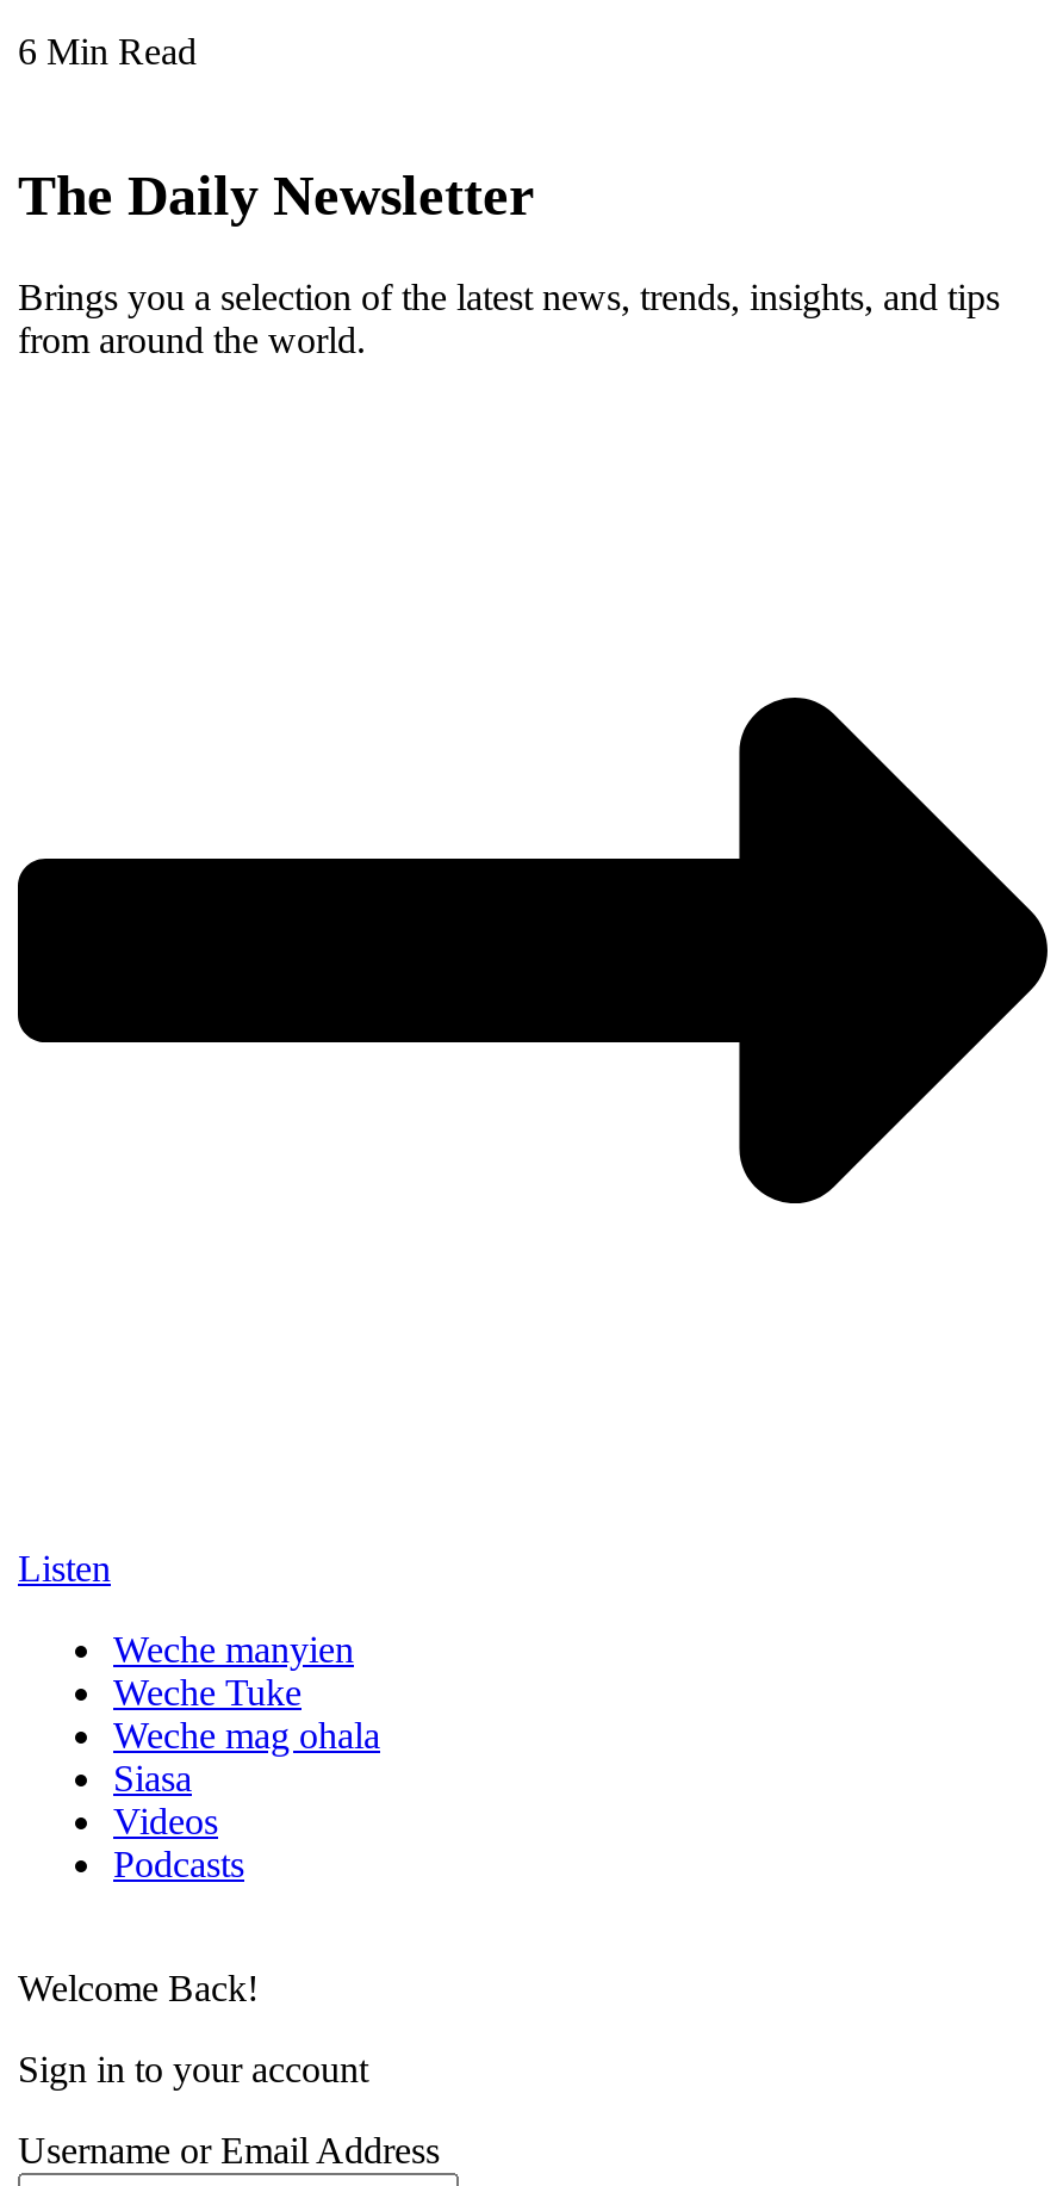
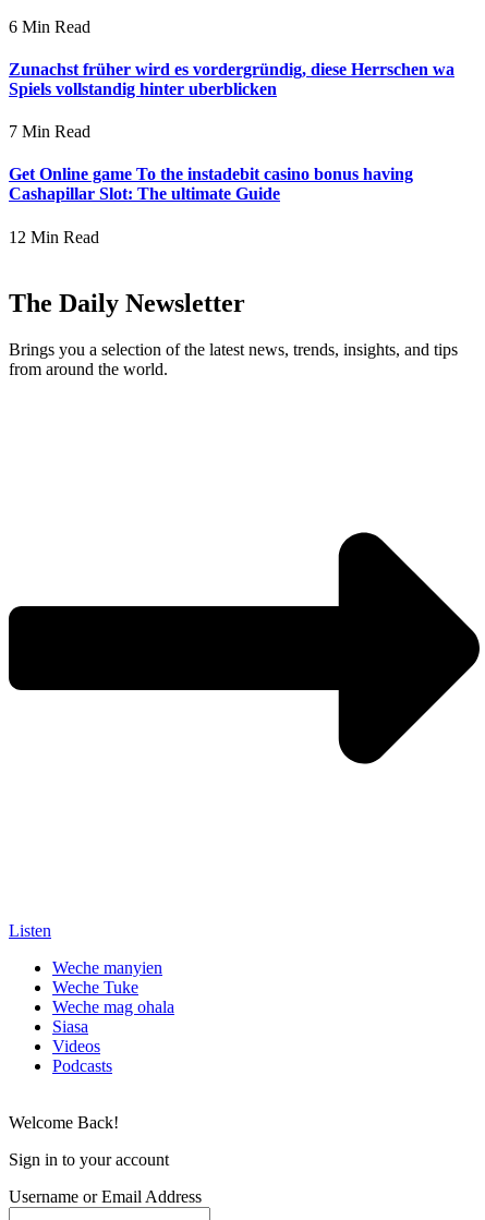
+ Zunachst früher wird es vordergründig, diese Herrschen wa
+ Spiels vollstandig hinter uberblicken
+ 7 Min Read
+ Get Online game To the instadebit casino bonus having
+ Cashapillar Slot: The ultimate Guide
+ 12 Min Read
